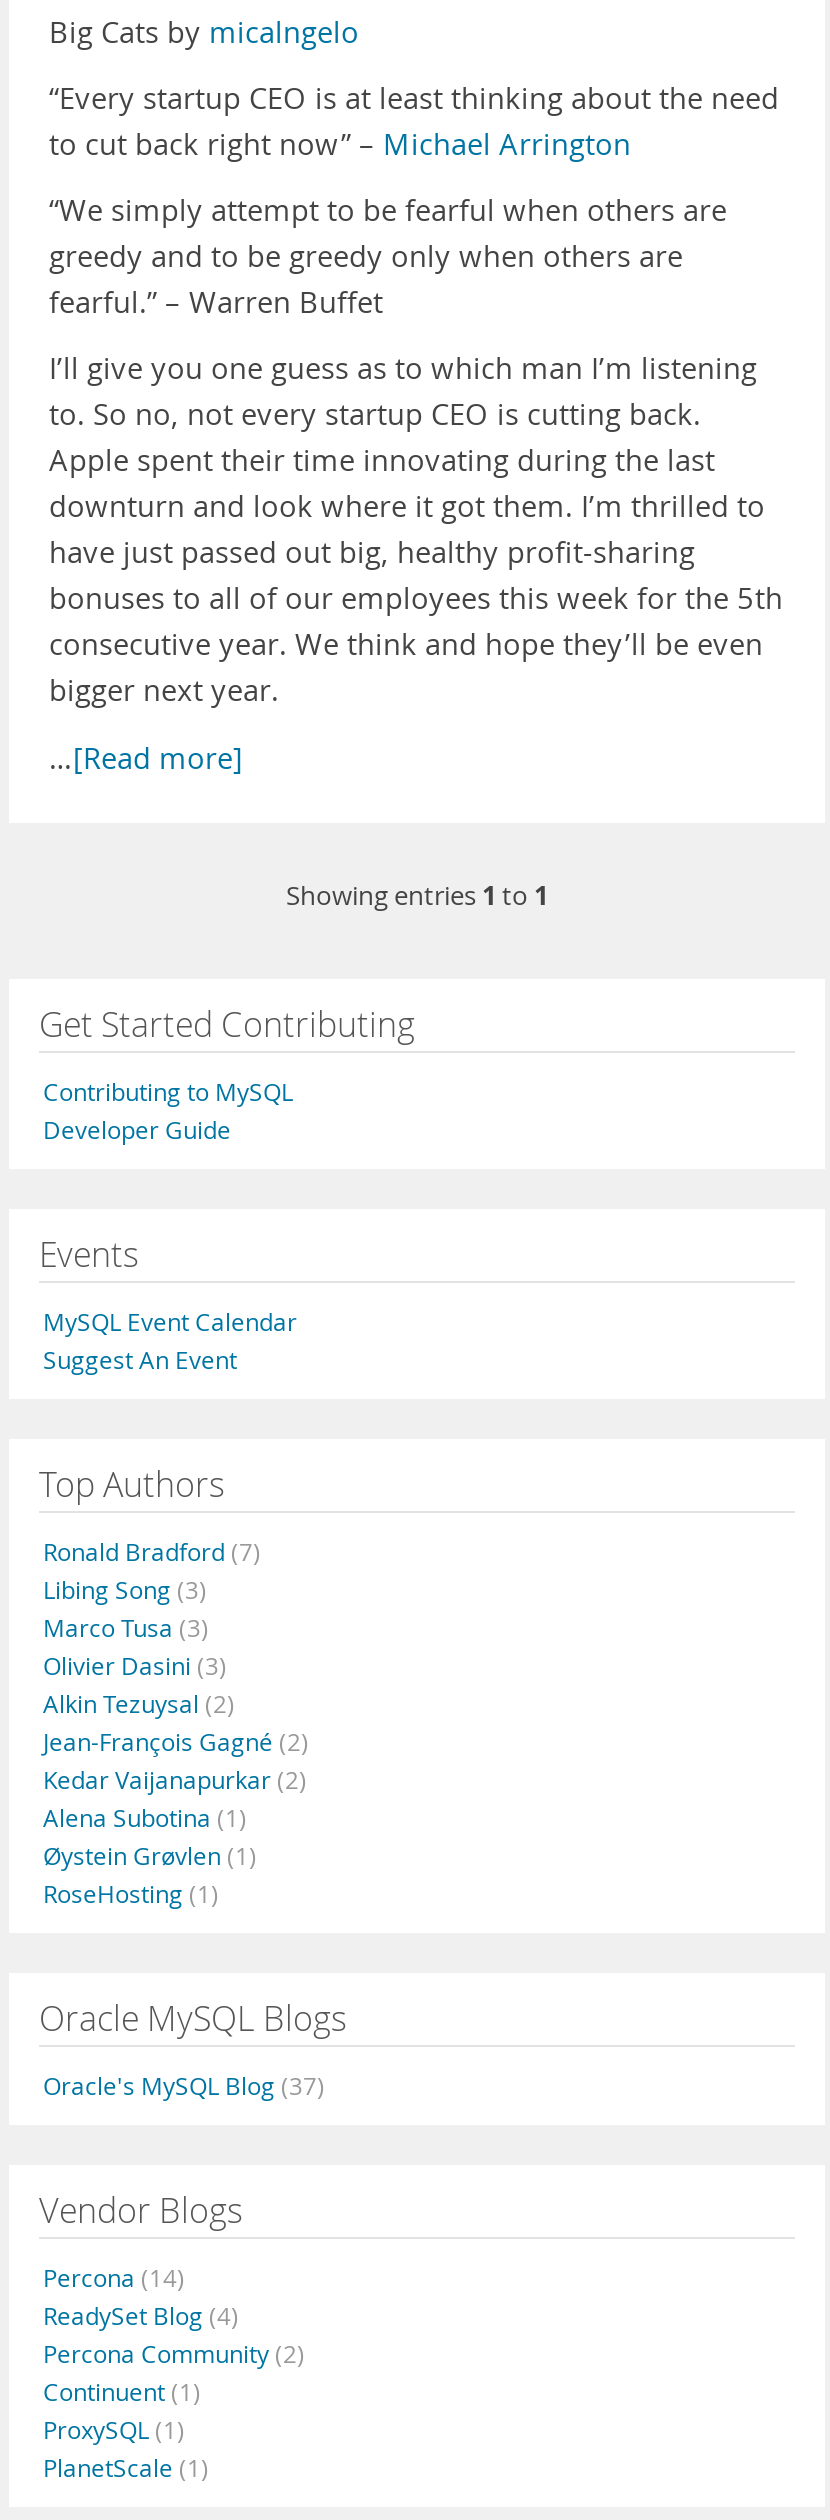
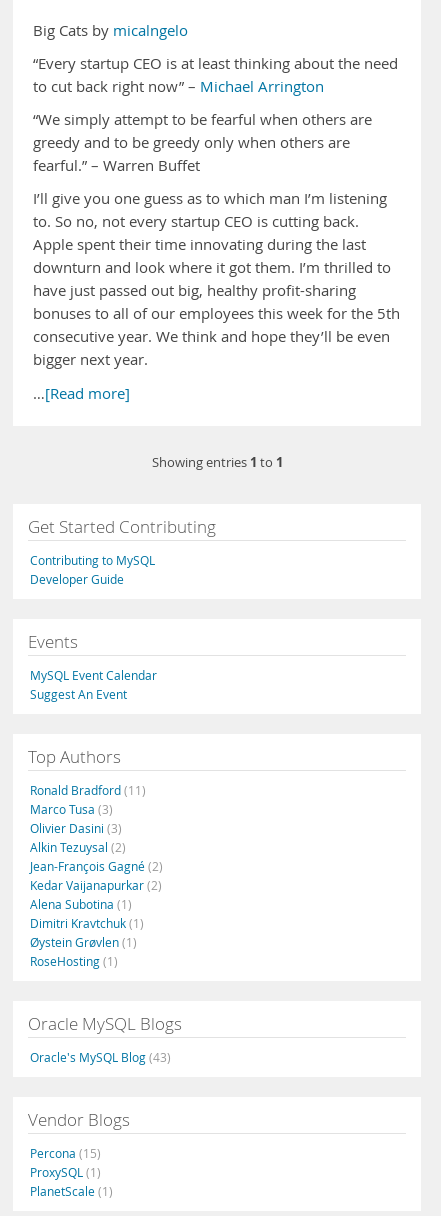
- Ronald Bradford (7)
- Libing Song (3)
+ Ronald Bradford (11)

+ Dimitri Kravtchuk (1)

- Oracle's MySQL Blog (37)
+ Oracle's MySQL Blog (43)

- Percona (14)
- ReadySet Blog (4)
- Percona Community (2)
- Continuent (1)
+ Percona (15)
